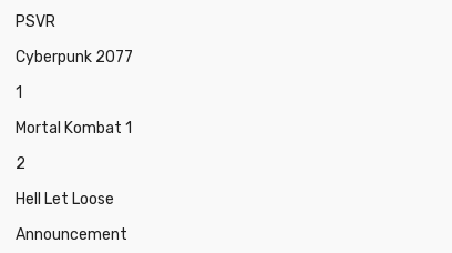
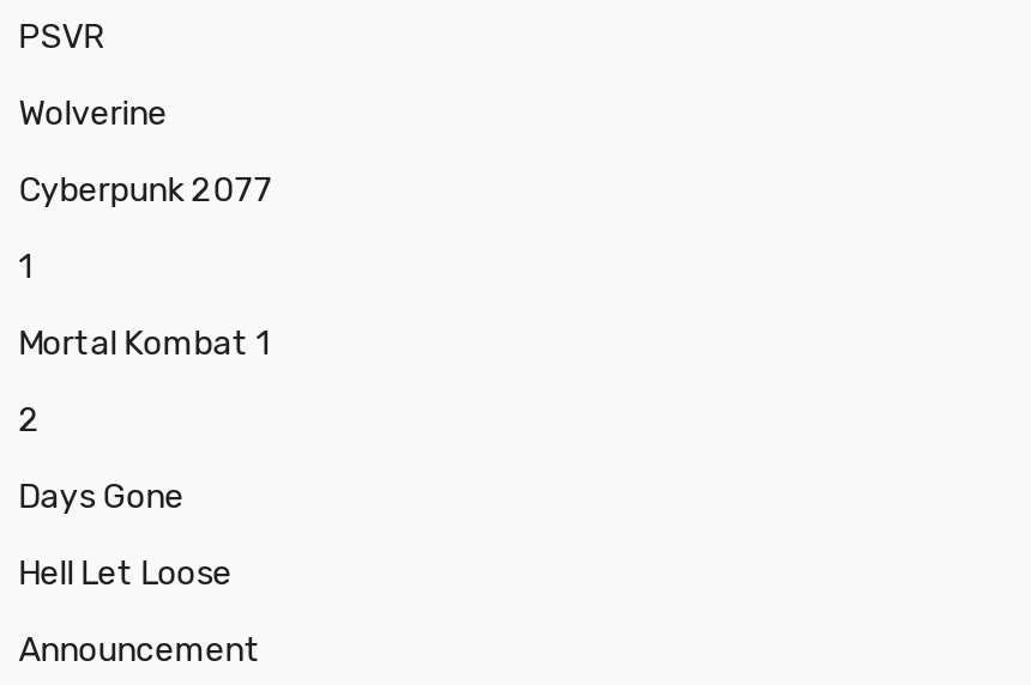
+ Wolverine

+ Days Gone
